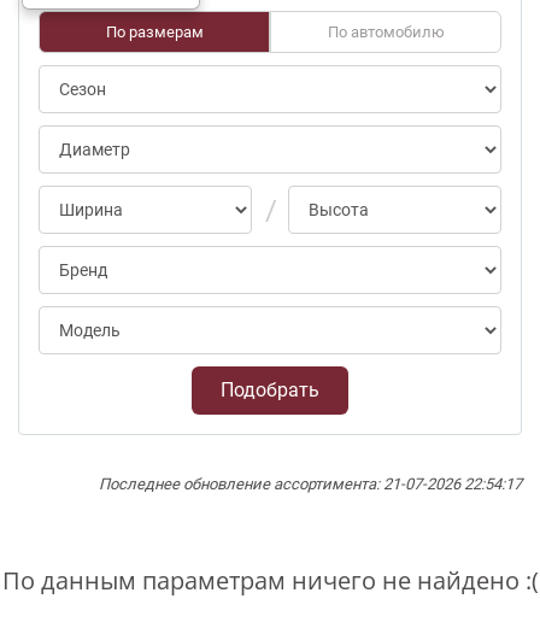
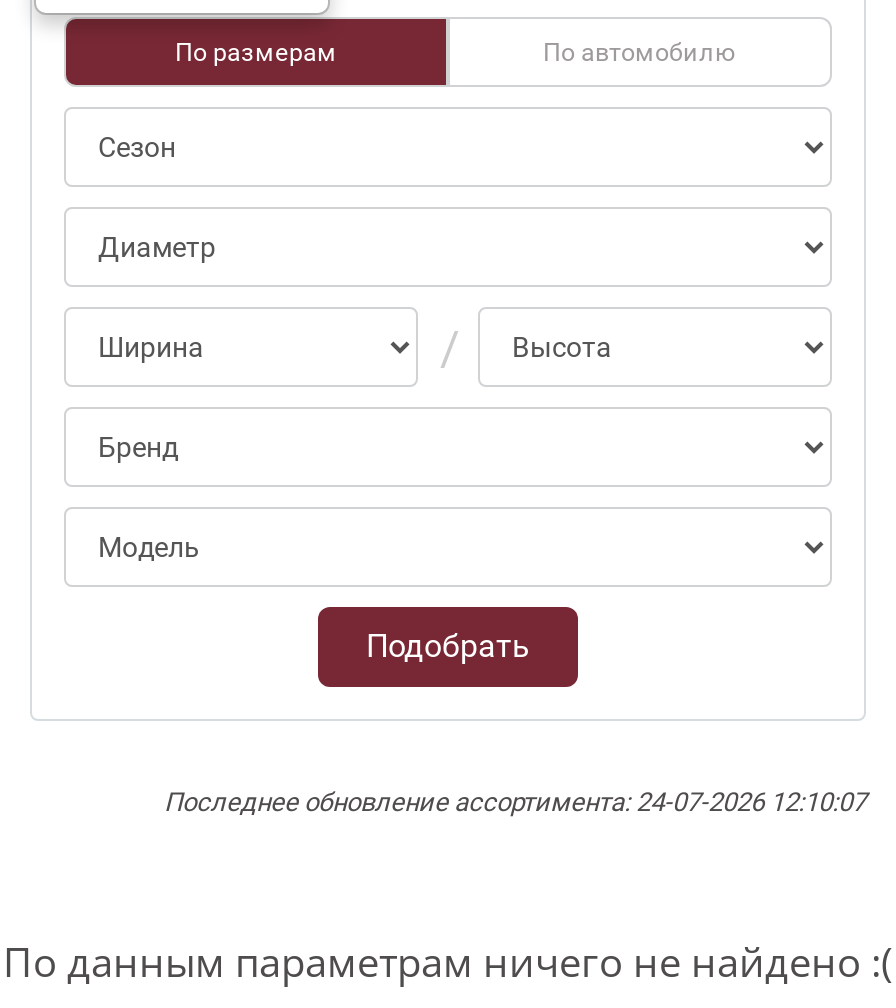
- Последнее обновление ассортимента: 21-07-2026 22:54:17
+ Последнее обновление ассортимента: 24-07-2026 12:10:07
